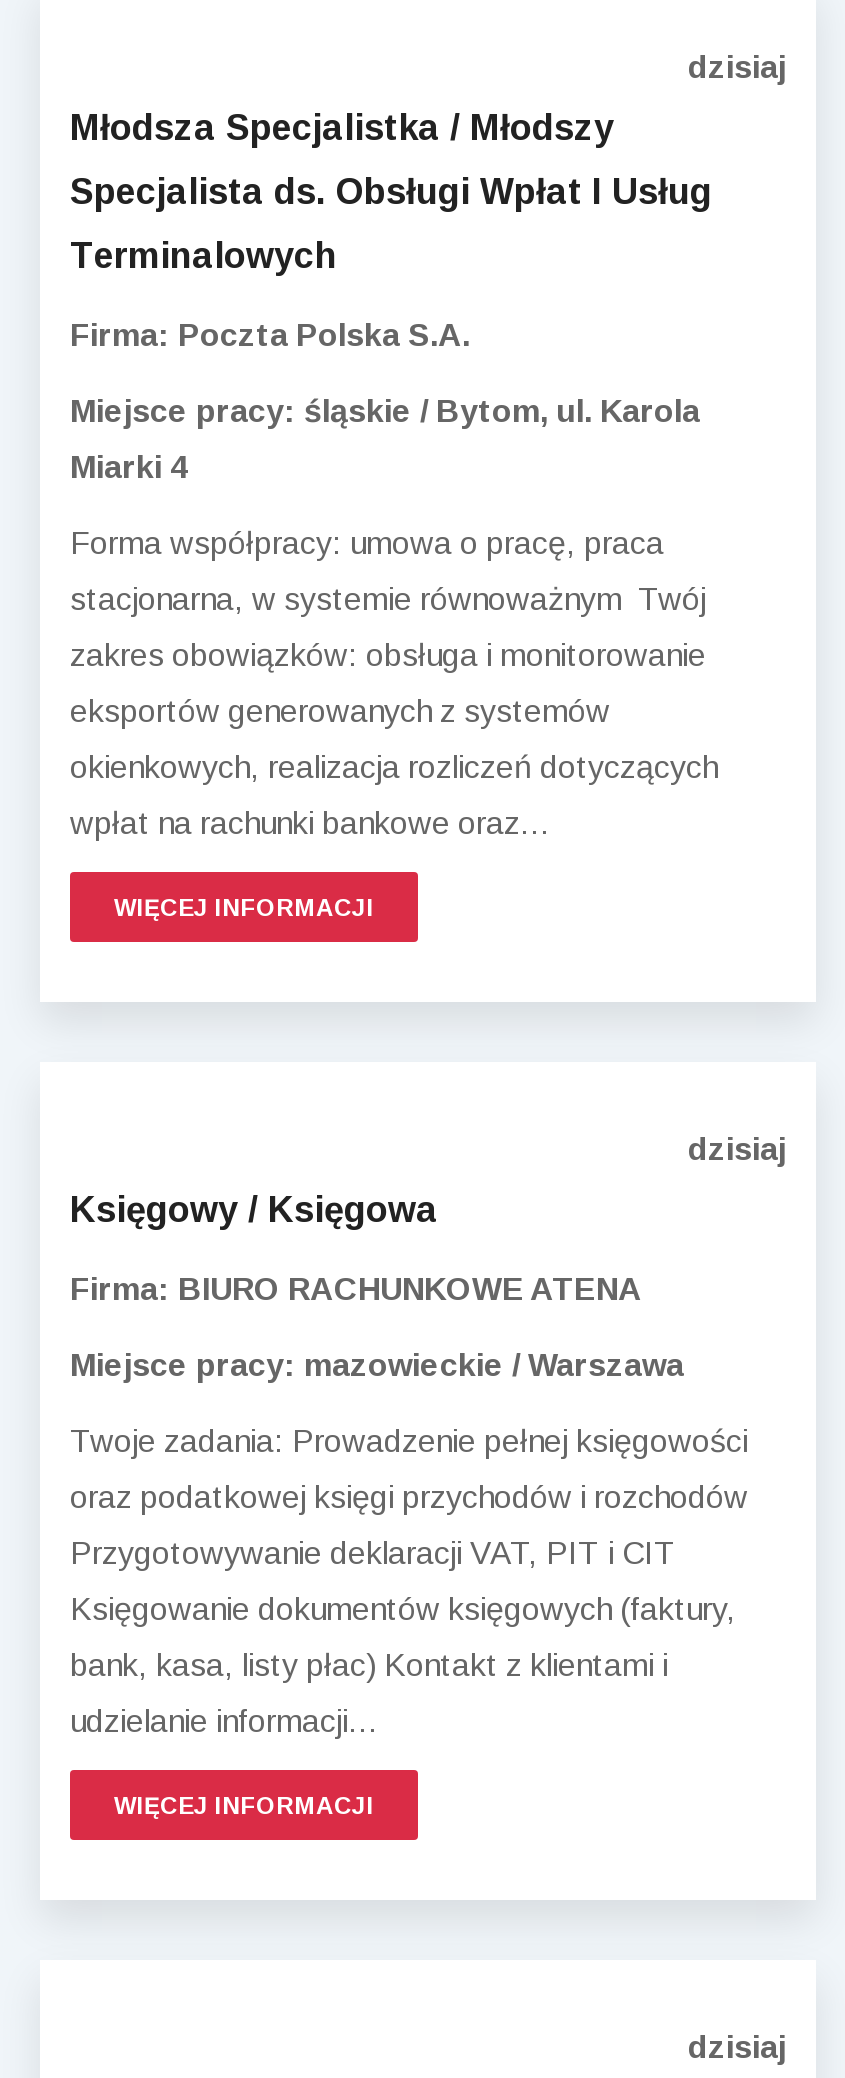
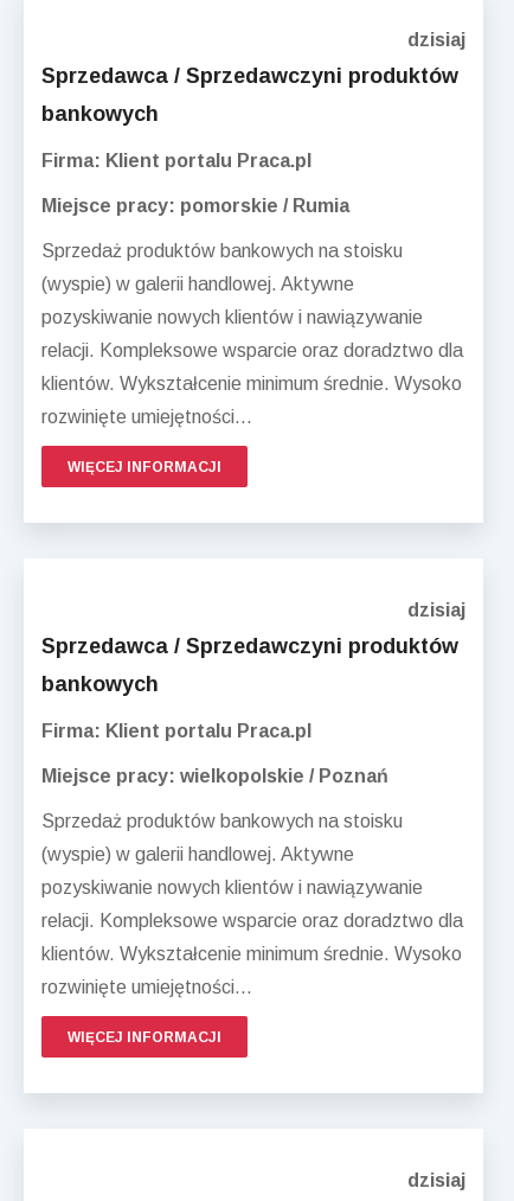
- Młodsza Specjalistka / Młodszy
- Specjalista ds. Obsługi Wpłat I Usług
- Terminalowych
- Firma: Poczta Polska S.A.
- Miejsce pracy: śląskie / Bytom, ul. Karola
- Miarki 4
- Forma współpracy: umowa o pracę, praca
- stacjonarna, w systemie równoważnym Twój
- zakres obowiązków: obsługa i monitorowanie
- eksportów generowanych z systemów
- okienkowych, realizacja rozliczeń dotyczących
- wpłat na rachunki bankowe oraz...
+ Sprzedawca / Sprzedawczyni produktów
+ bankowych
+ Firma: Klient portalu Praca.pl
+ Miejsce pracy: pomorskie / Rumia
+ Sprzedaż produktów bankowych na stoisku
+ (wyspie) w galerii handlowej. Aktywne
+ pozyskiwanie nowych klientów i nawiązywanie
+ relacji. Kompleksowe wsparcie oraz doradztwo dla
+ klientów. Wykształcenie minimum średnie. Wysoko
+ rozwinięte umiejętności...

moved up: WIĘCEJ INFORMACJI | dzisiaj

- Księgowy / Księgowa
- Firma: BIURO RACHUNKOWE ATENA
- Miejsce pracy: mazowieckie / Warszawa
- Twoje zadania: Prowadzenie pełnej księgowości
- oraz podatkowej księgi przychodów i rozchodów
- Przygotowywanie deklaracji VAT, PIT i CIT
- Księgowanie dokumentów księgowych (faktury,
- bank, kasa, listy płac) Kontakt z klientami i
- udzielanie informacji...
+ Sprzedawca / Sprzedawczyni produktów
+ bankowych
+ Firma: Klient portalu Praca.pl
+ Miejsce pracy: wielkopolskie / Poznań
+ Sprzedaż produktów bankowych na stoisku
+ (wyspie) w galerii handlowej. Aktywne
+ pozyskiwanie nowych klientów i nawiązywanie
+ relacji. Kompleksowe wsparcie oraz doradztwo dla
+ klientów. Wykształcenie minimum średnie. Wysoko
+ rozwinięte umiejętności...
